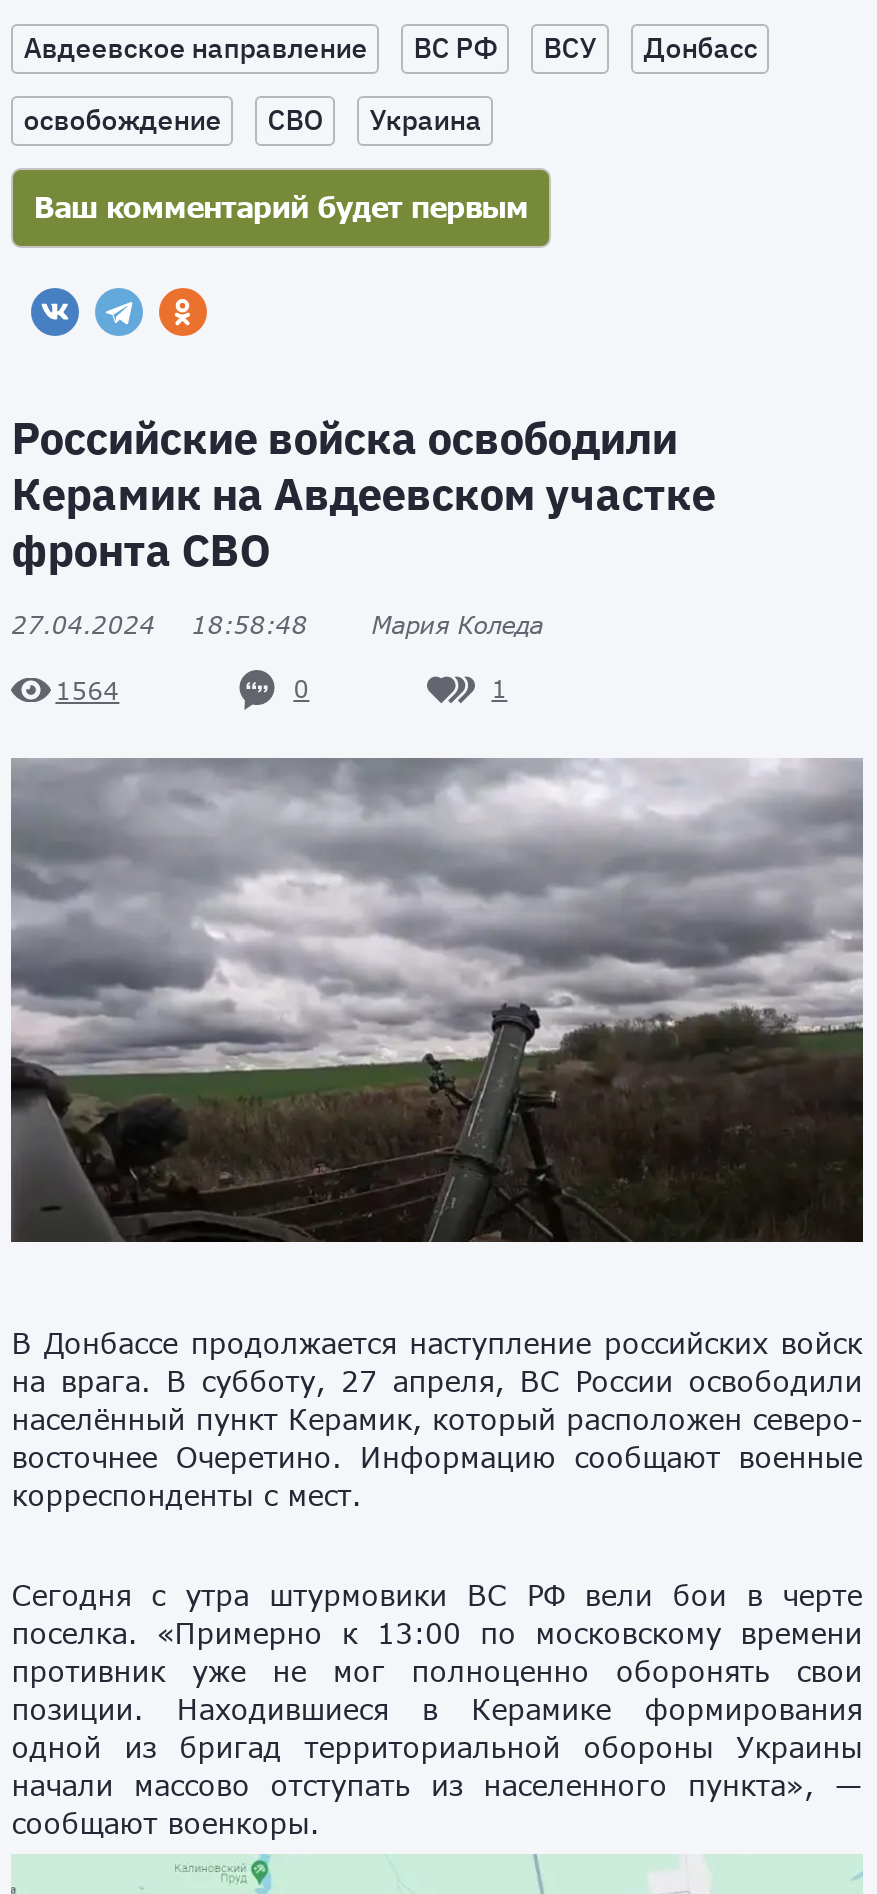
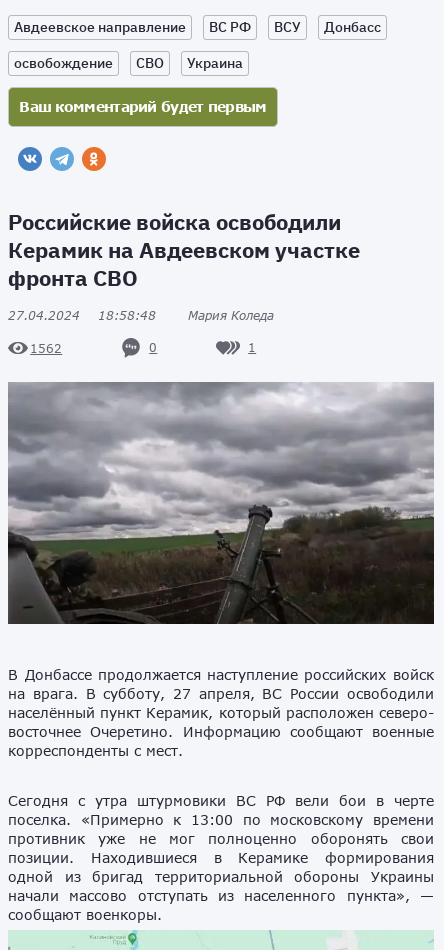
- 1564
+ 1562
